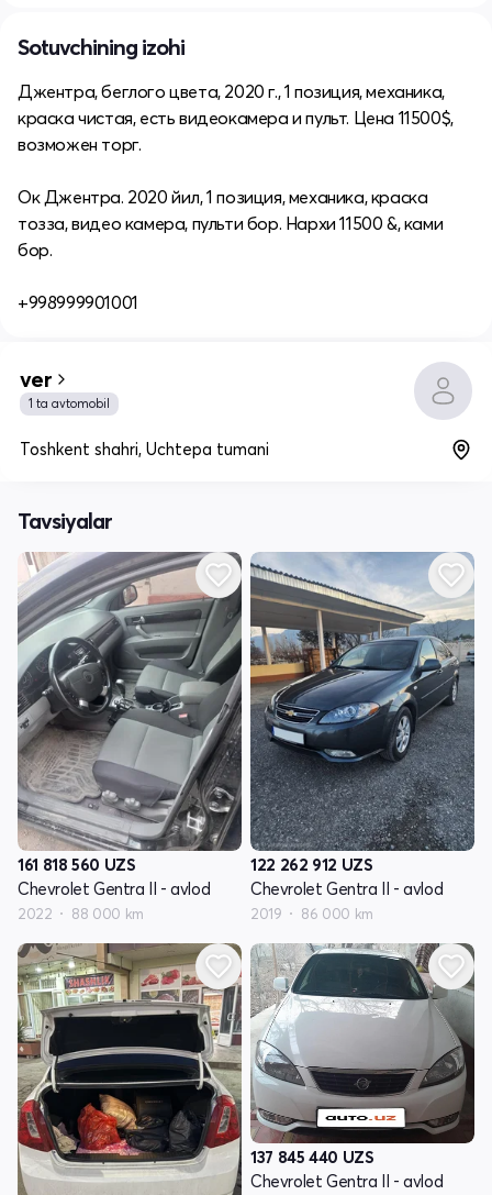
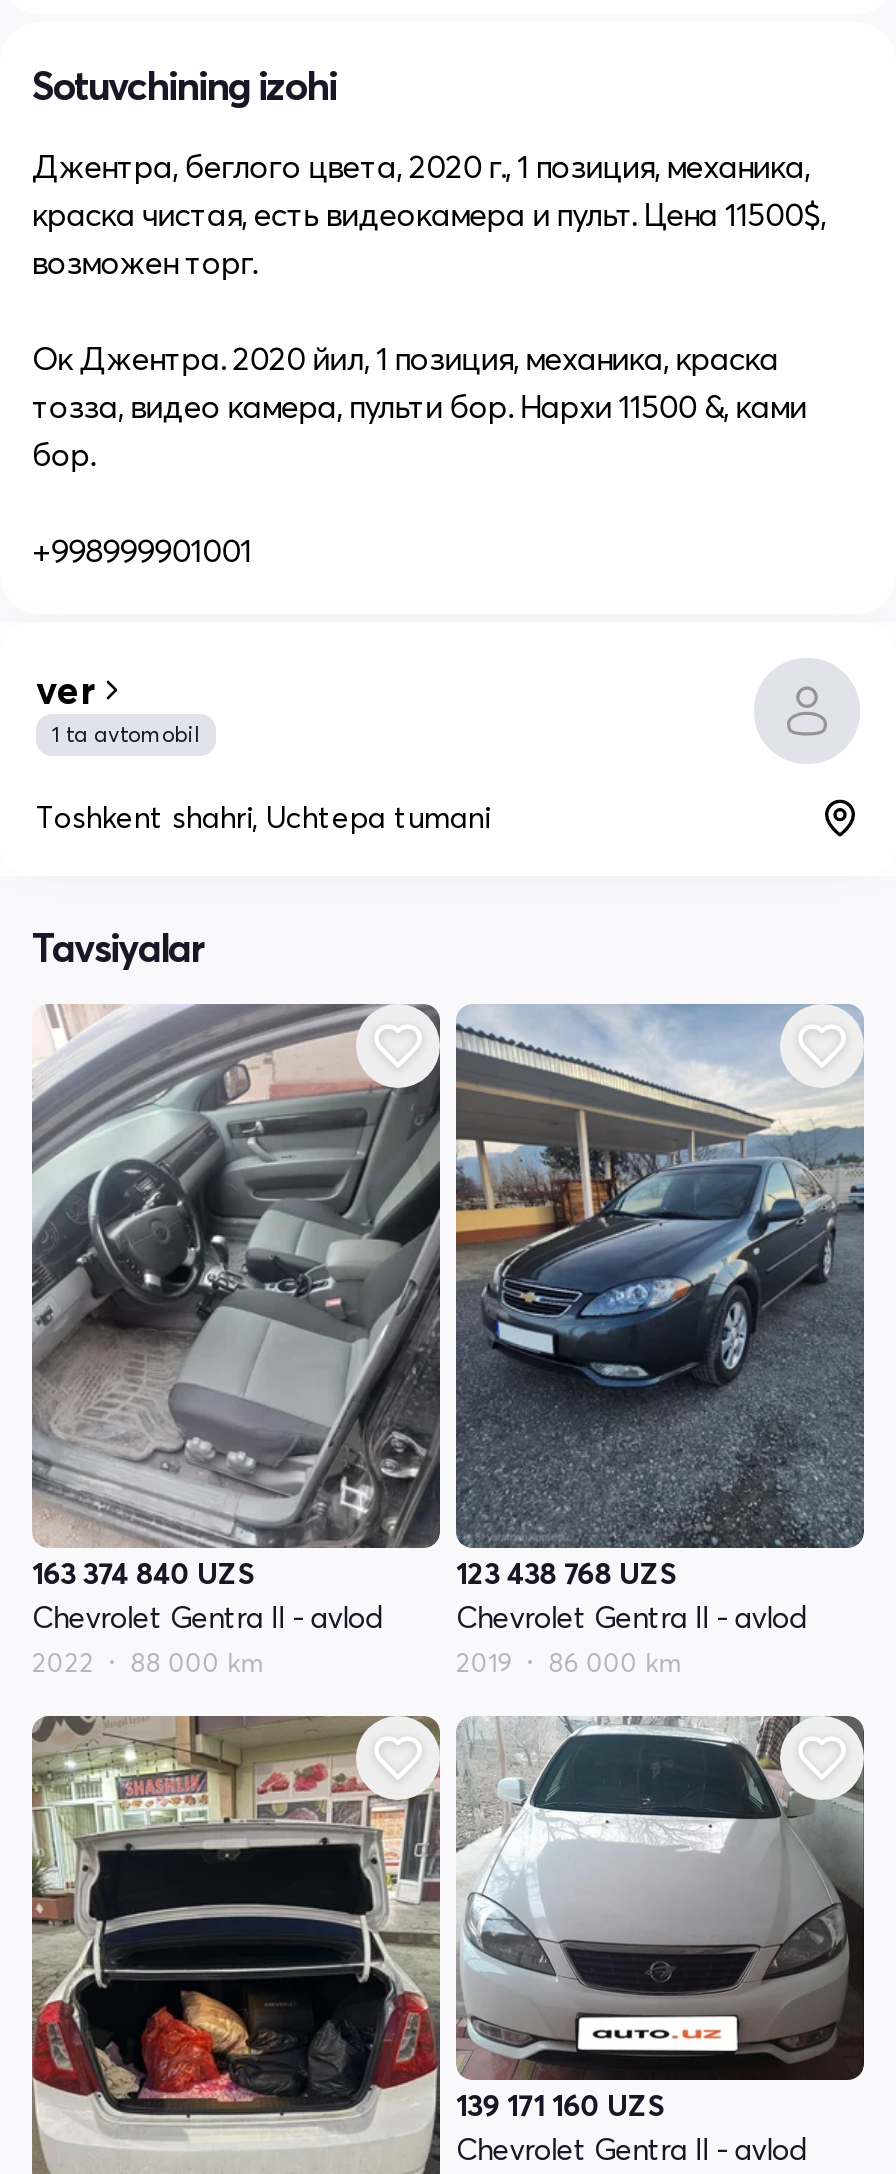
- 161 818 560 UZS
+ 163 374 840 UZS

- 122 262 912 UZS
+ 123 438 768 UZS

- 137 845 440 UZS
+ 139 171 160 UZS
